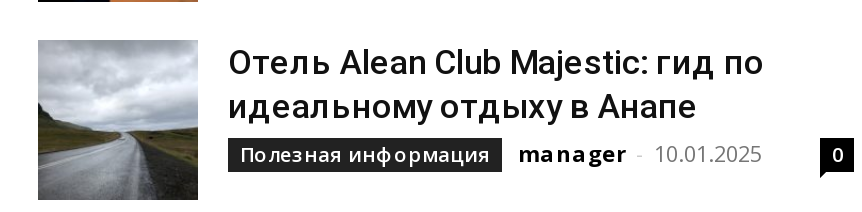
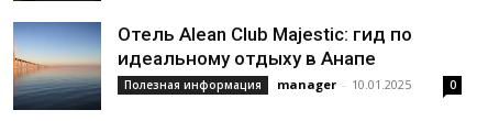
- [image]
+ [image]
